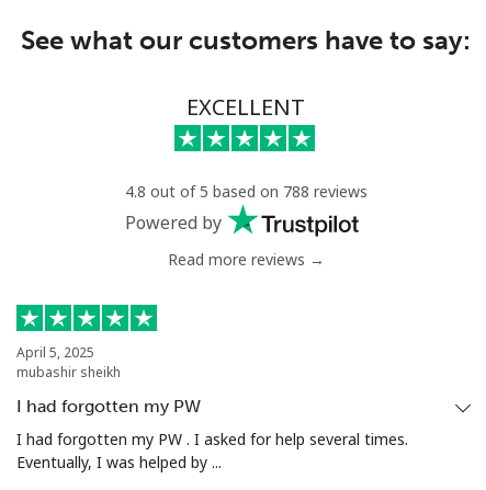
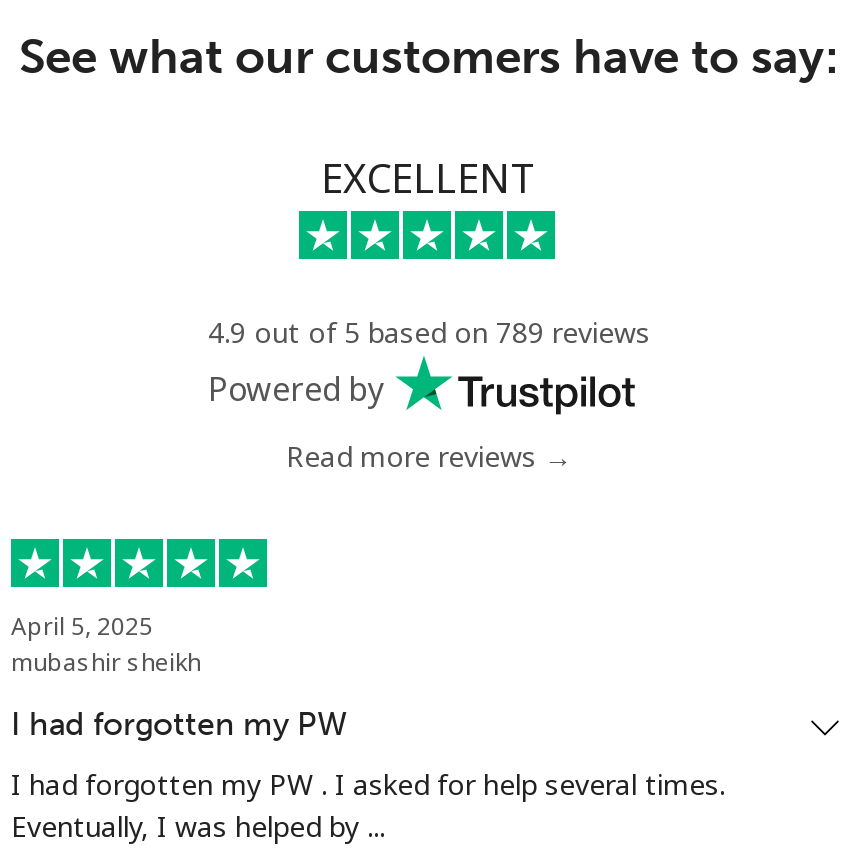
- 4.8 out of 5 based on 788 reviews
+ 4.9 out of 5 based on 789 reviews
